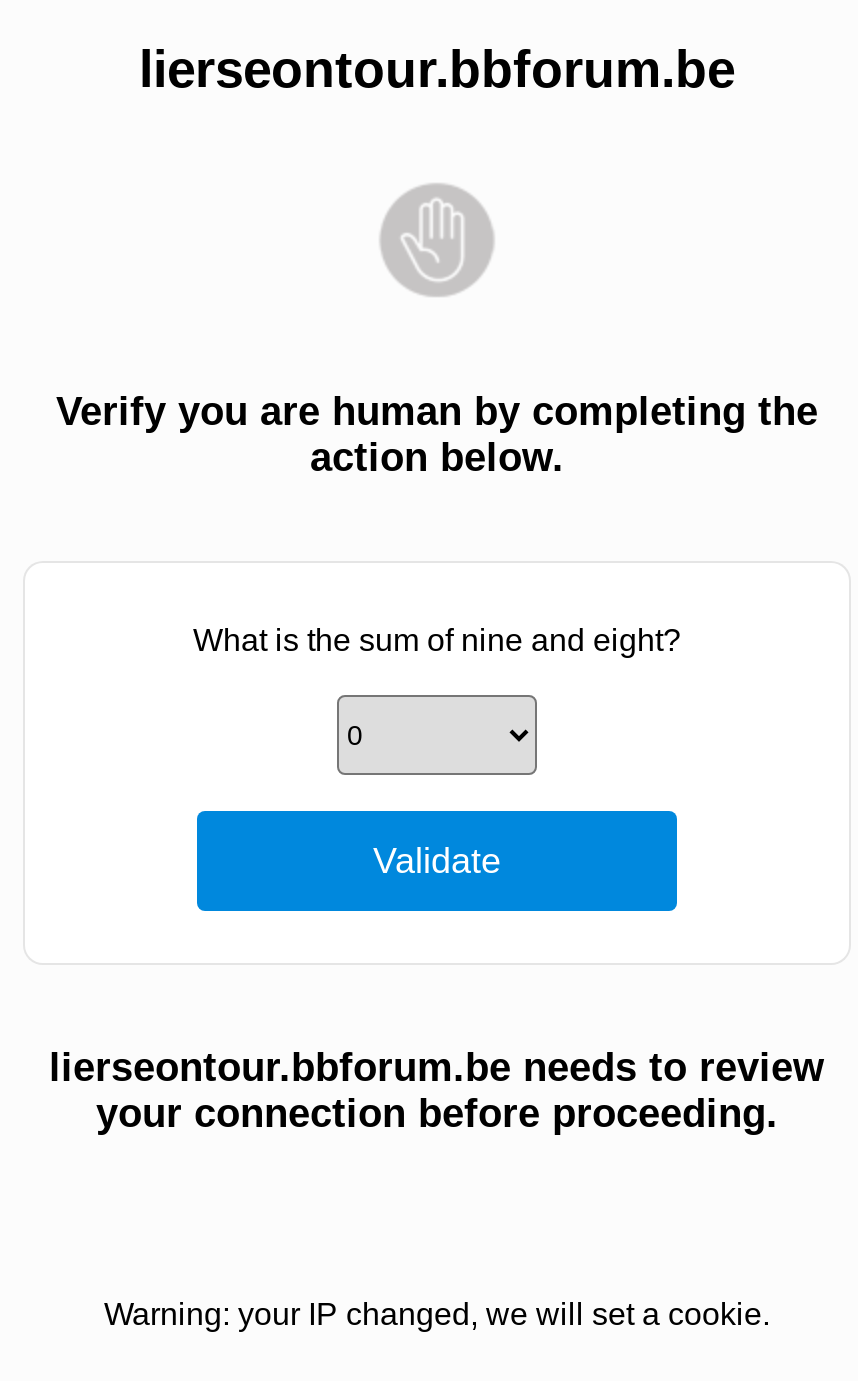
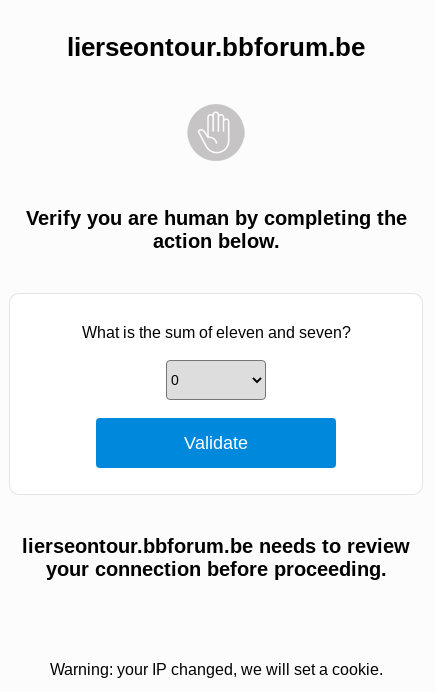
- What is the sum of nine and eight?
+ What is the sum of eleven and seven?
